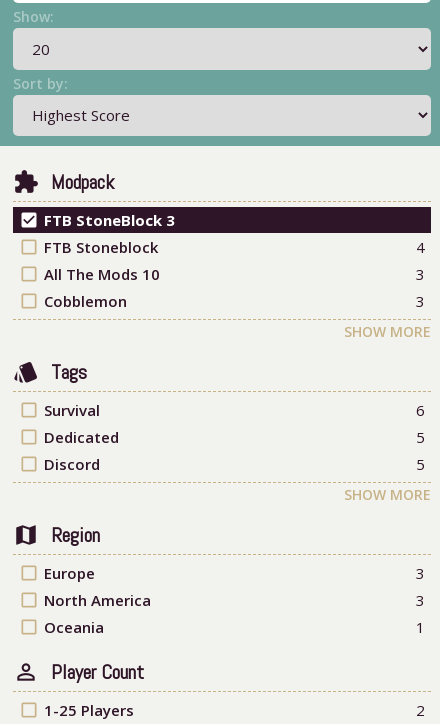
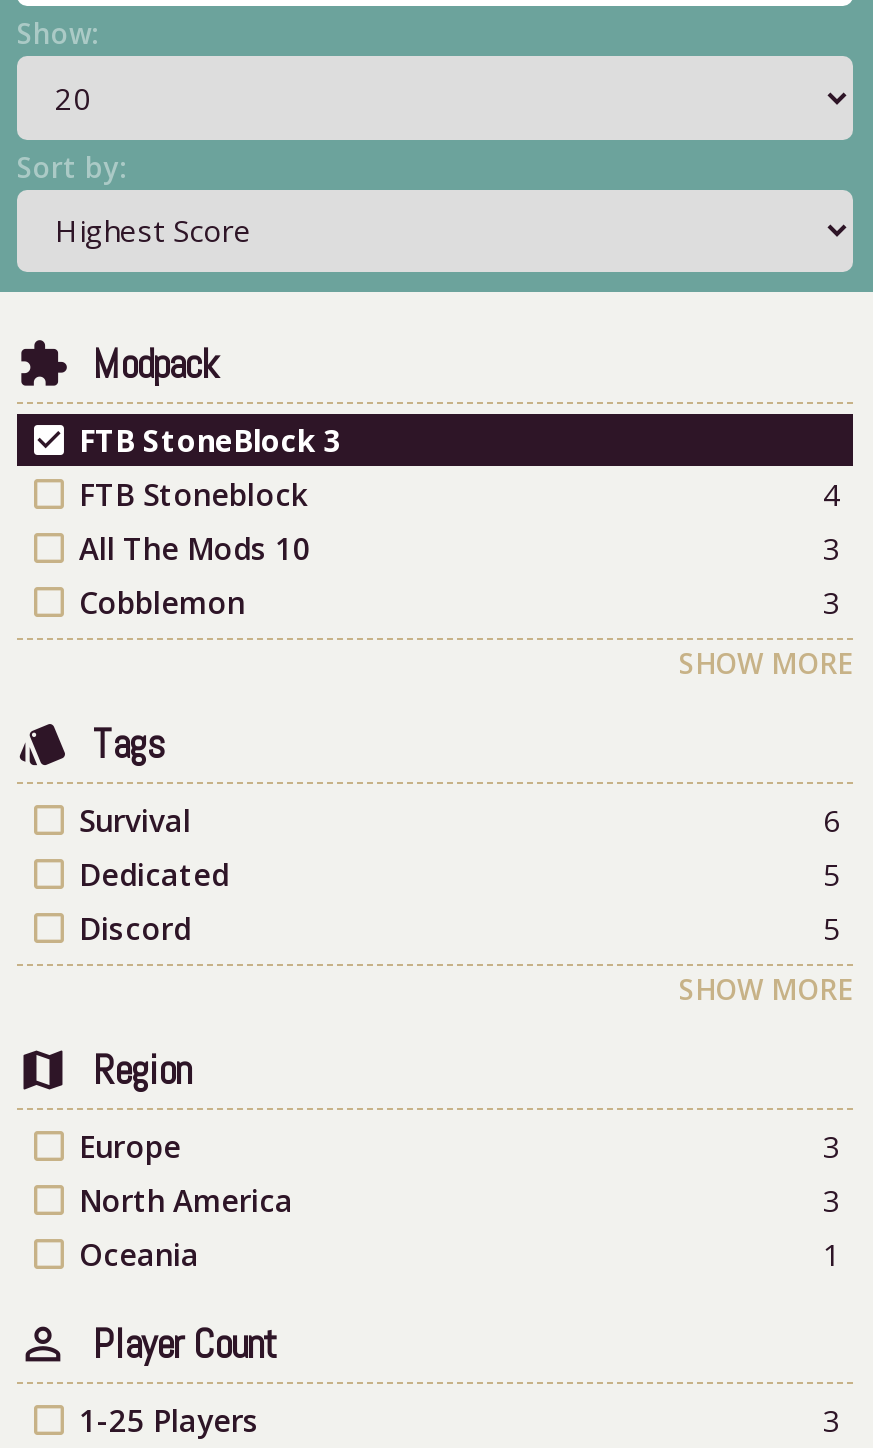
- 2
+ 3
